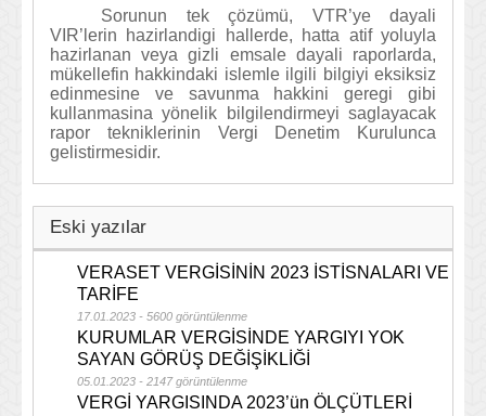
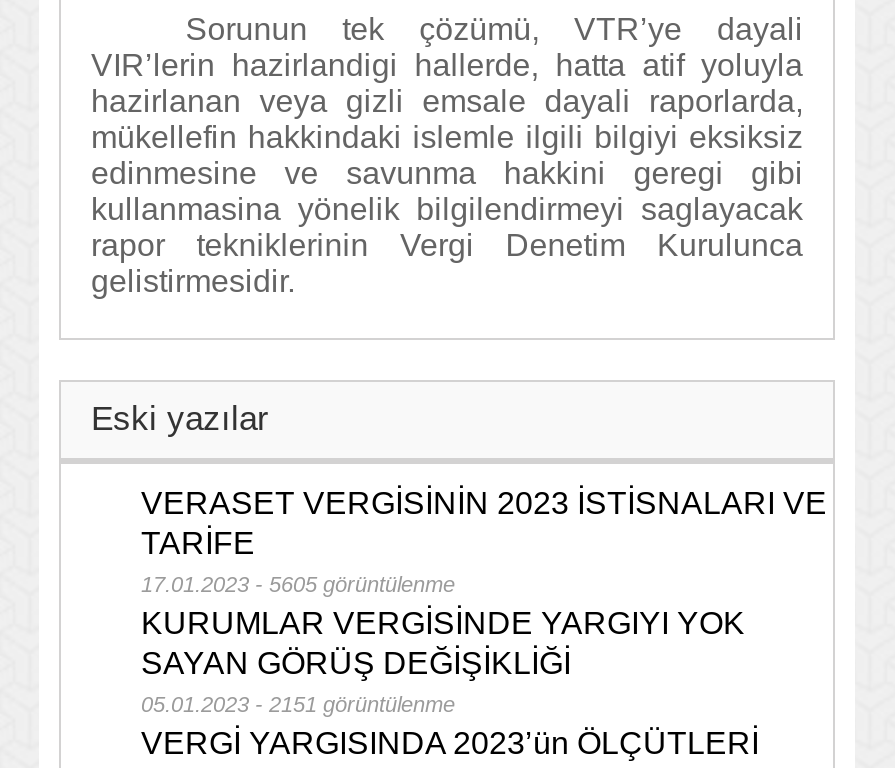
- 17.01.2023 - 5600 görüntülenme
+ 17.01.2023 - 5605 görüntülenme

- 05.01.2023 - 2147 görüntülenme
+ 05.01.2023 - 2151 görüntülenme
